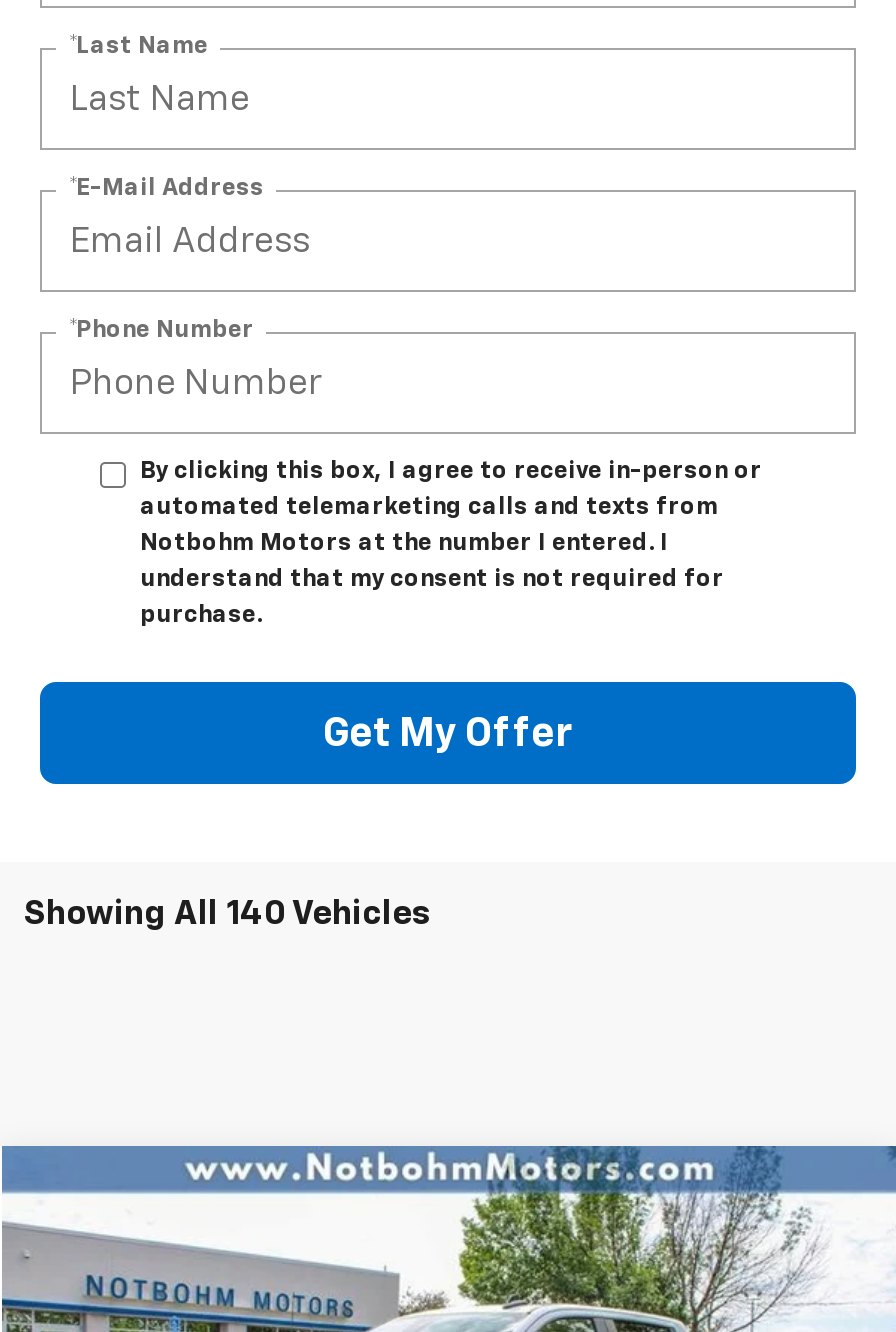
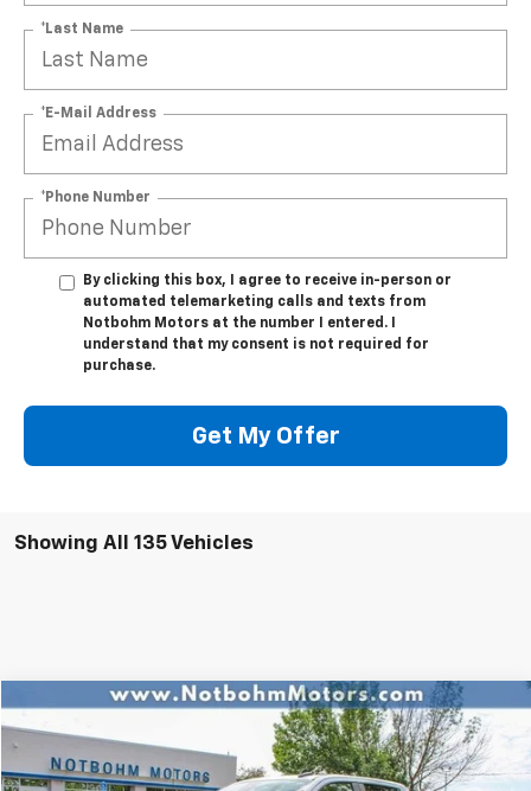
- Showing All 140 Vehicles
+ Showing All 135 Vehicles
